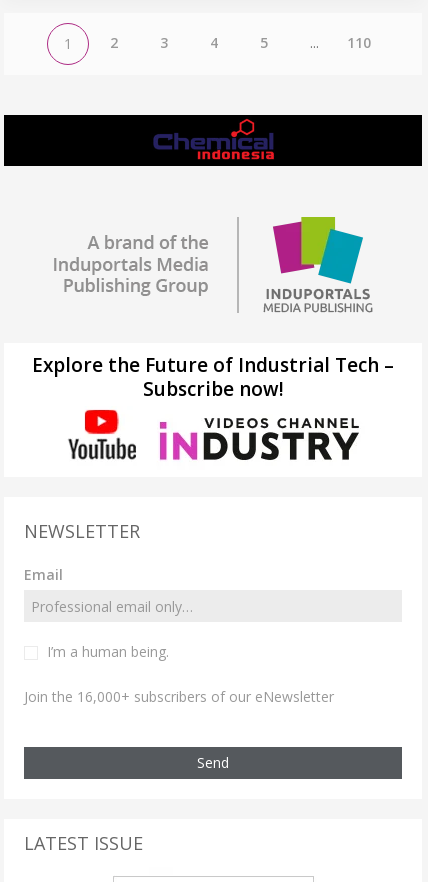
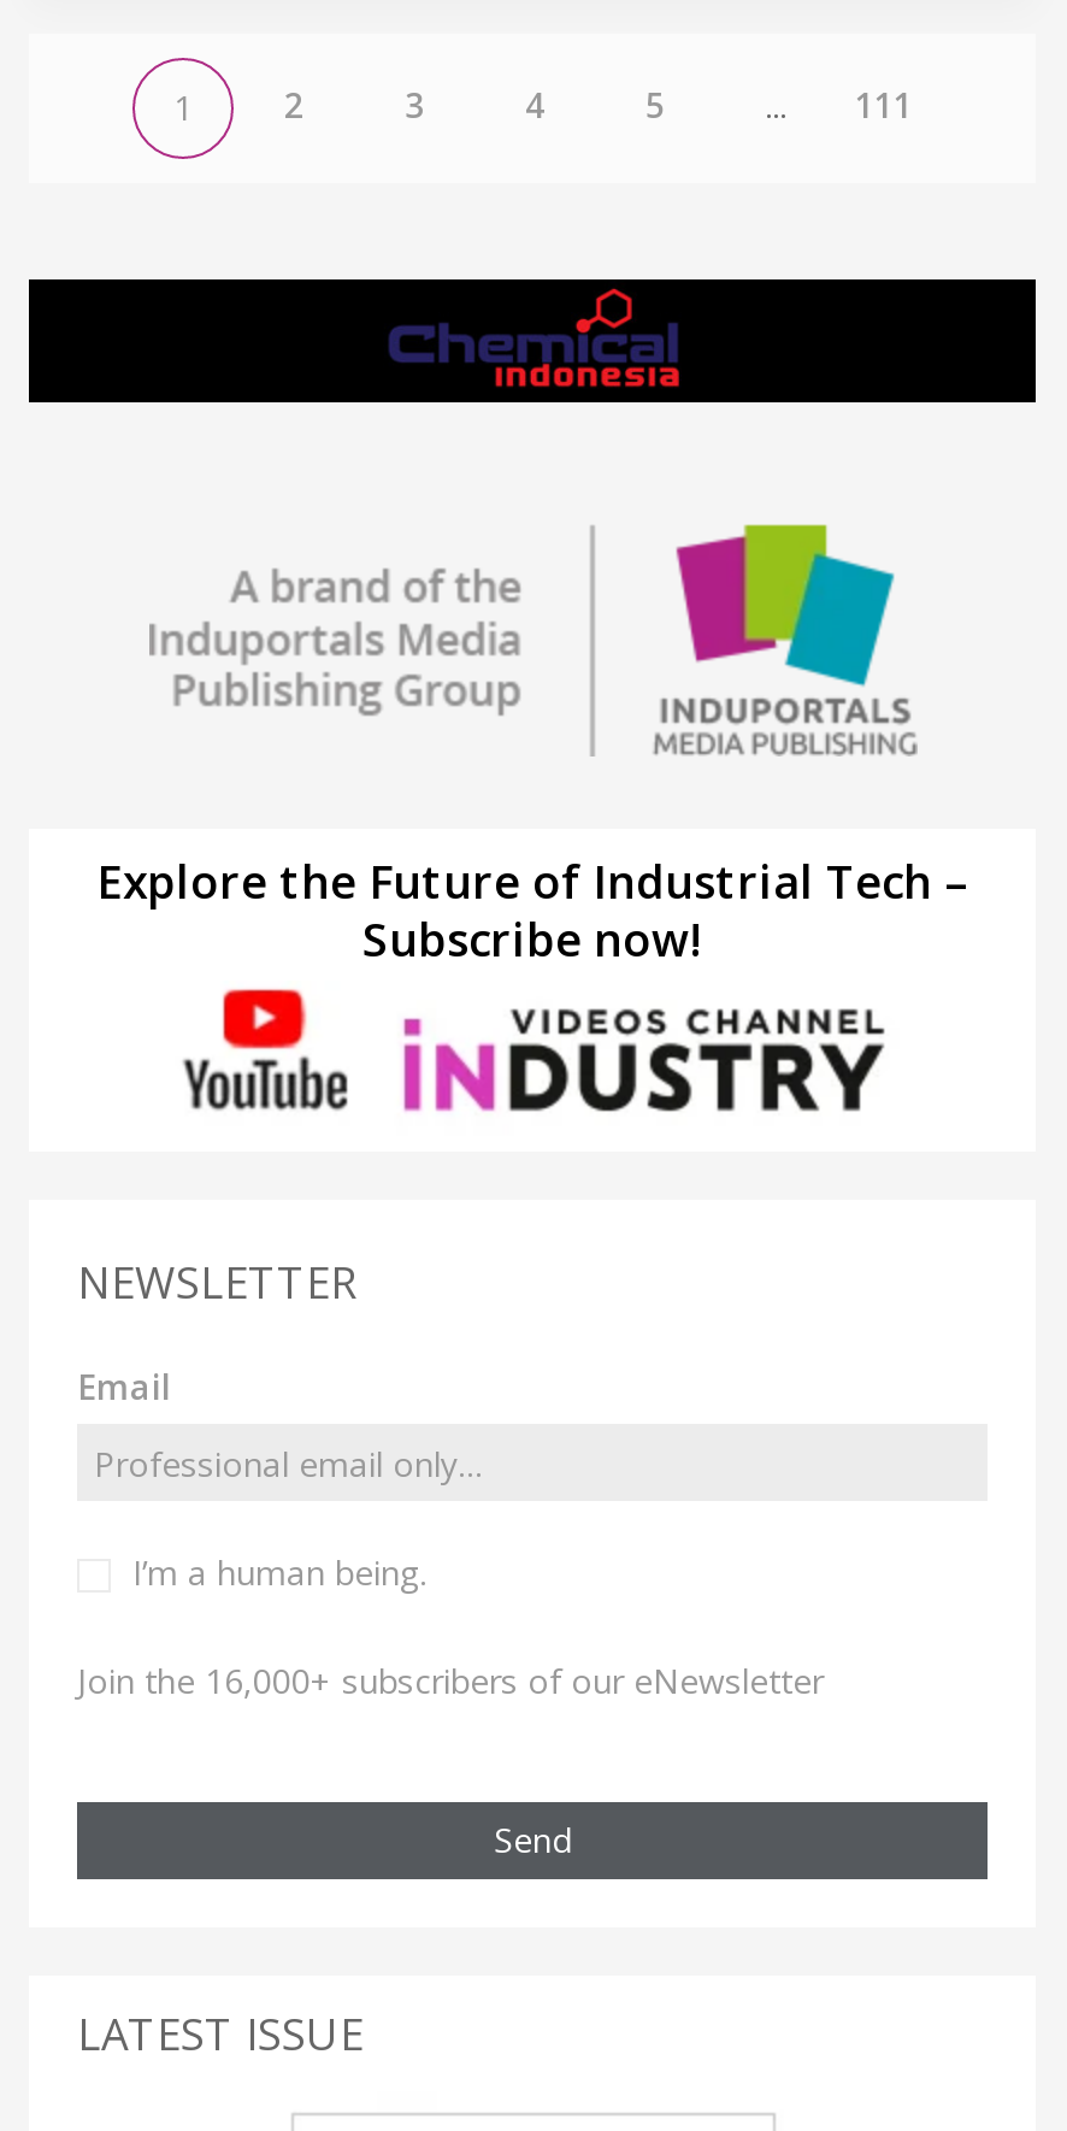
- 110
+ 111
